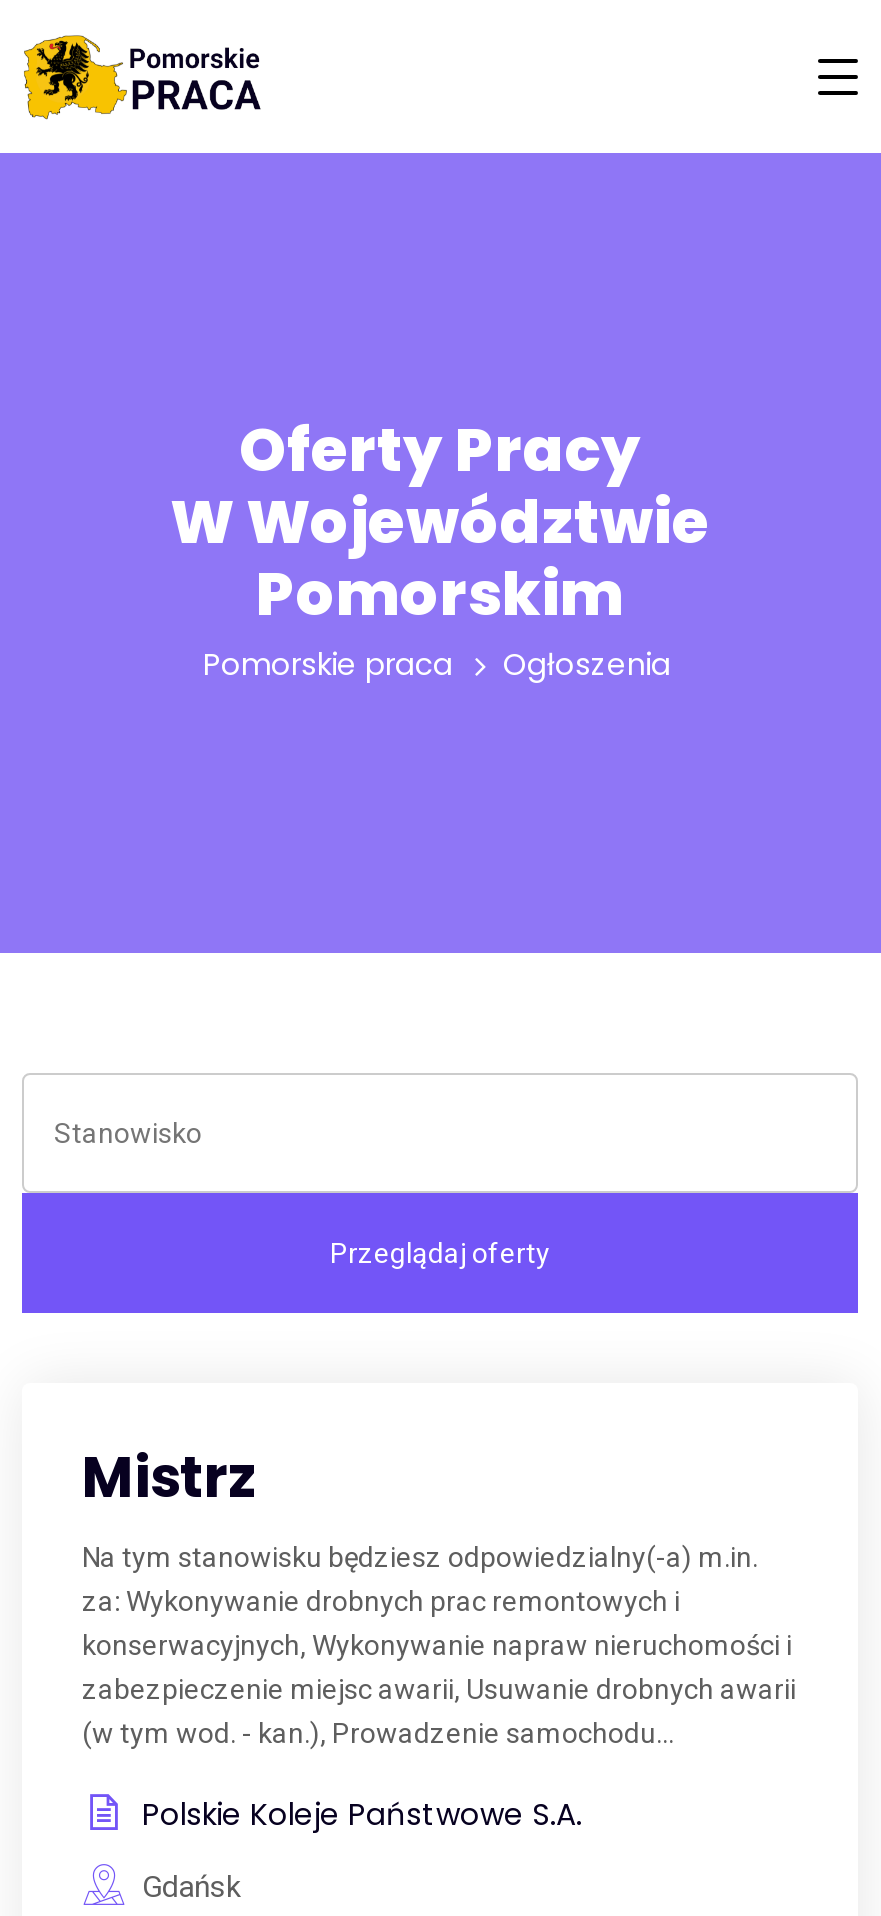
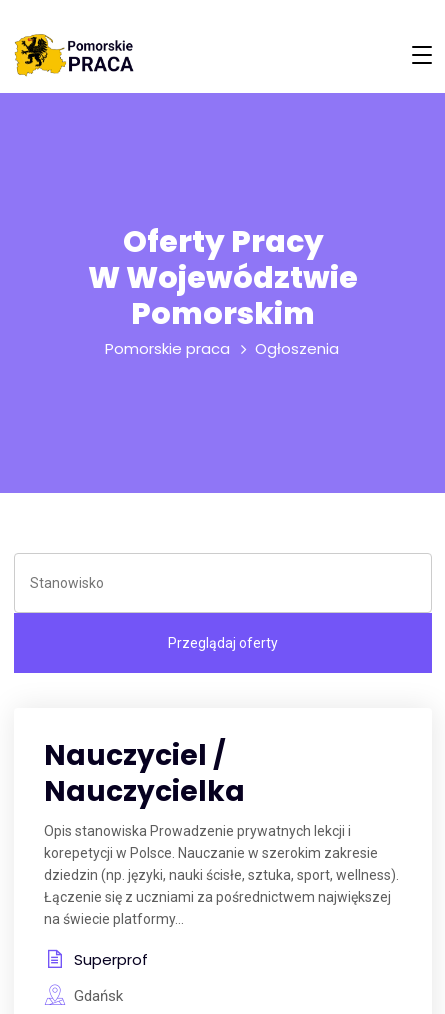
- Mistrz
- Na tym stanowisku będziesz odpowiedzialny(-a) m.in.
- za: Wykonywanie drobnych prac remontowych i
- konserwacyjnych, Wykonywanie napraw nieruchomości i
- zabezpieczenie miejsc awarii, Usuwanie drobnych awarii
- (w tym wod. - kan.), Prowadzenie samochodu...
+ Nauczyciel /
+ Nauczycielka
+ Opis stanowiska Prowadzenie prywatnych lekcji i
+ korepetycji w Polsce. Nauczanie w szerokim zakresie
+ dziedzin (np. języki, nauki ścisłe, sztuka, sport, wellness).
+ Łączenie się z uczniami za pośrednictwem największej
+ na świecie platformy...

- Polskie Koleje Państwowe S.A.
+ Superprof
